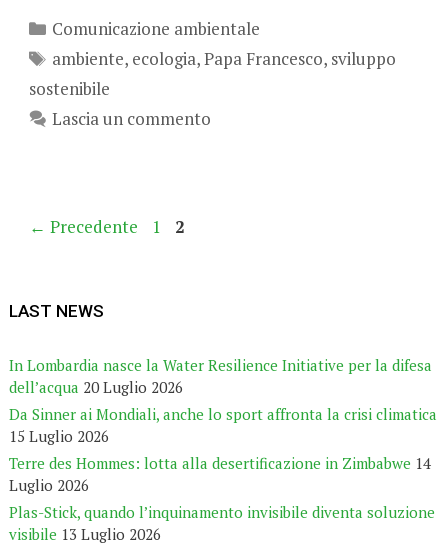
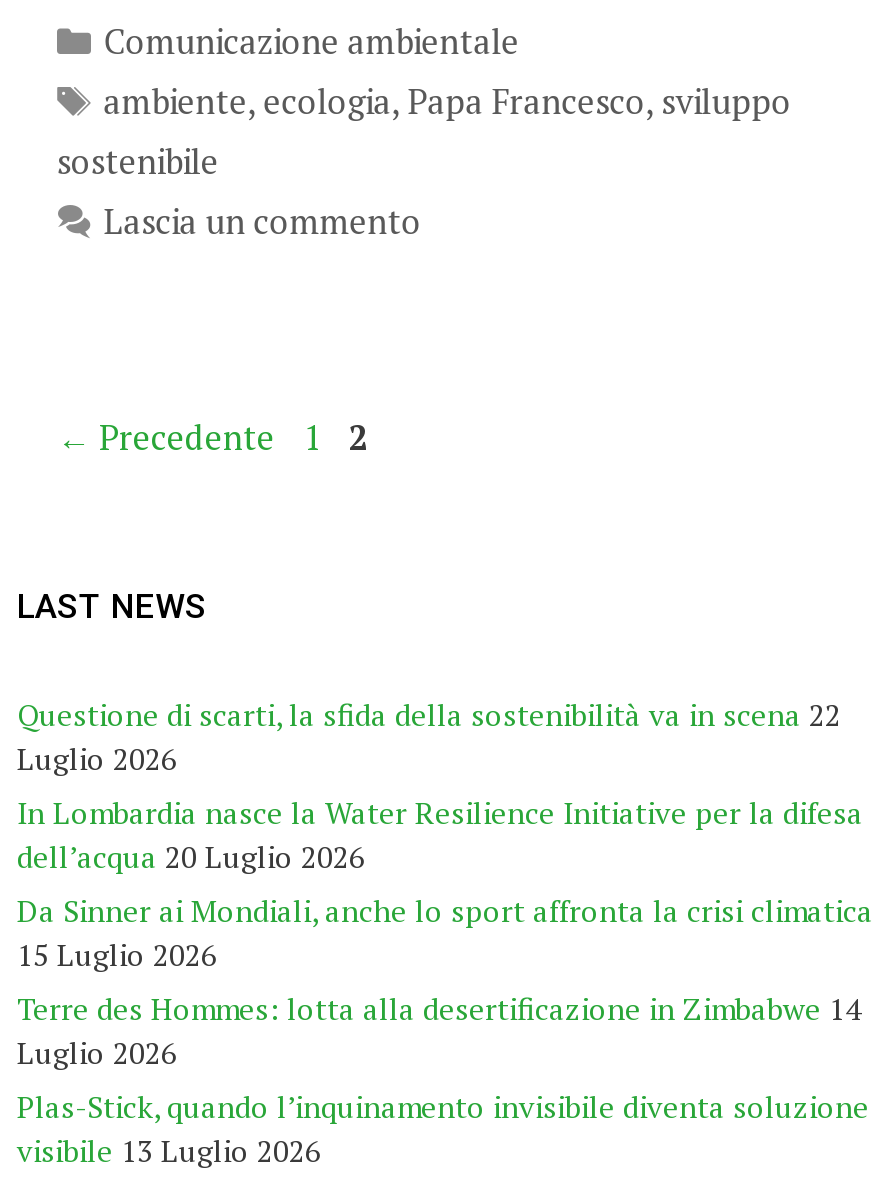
+ Questione di scarti, la sfida della sostenibilità va in scena 22
+ Luglio 2026
